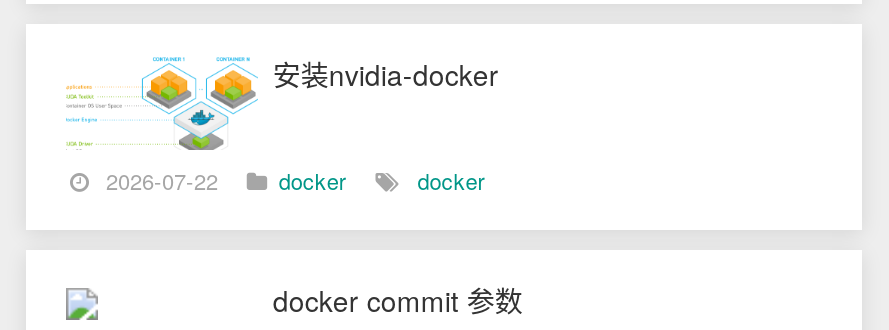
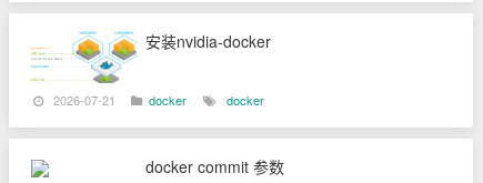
- 2026-07-22 docker
+ 2026-07-21 docker
